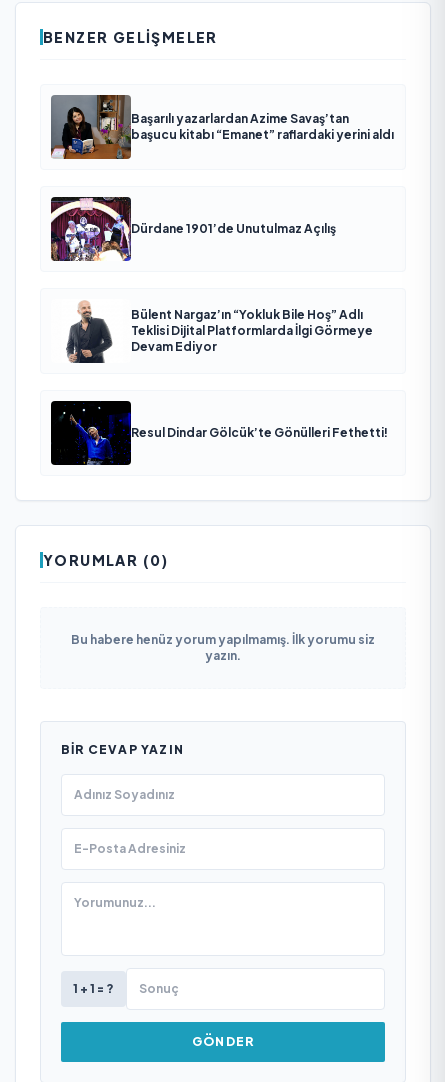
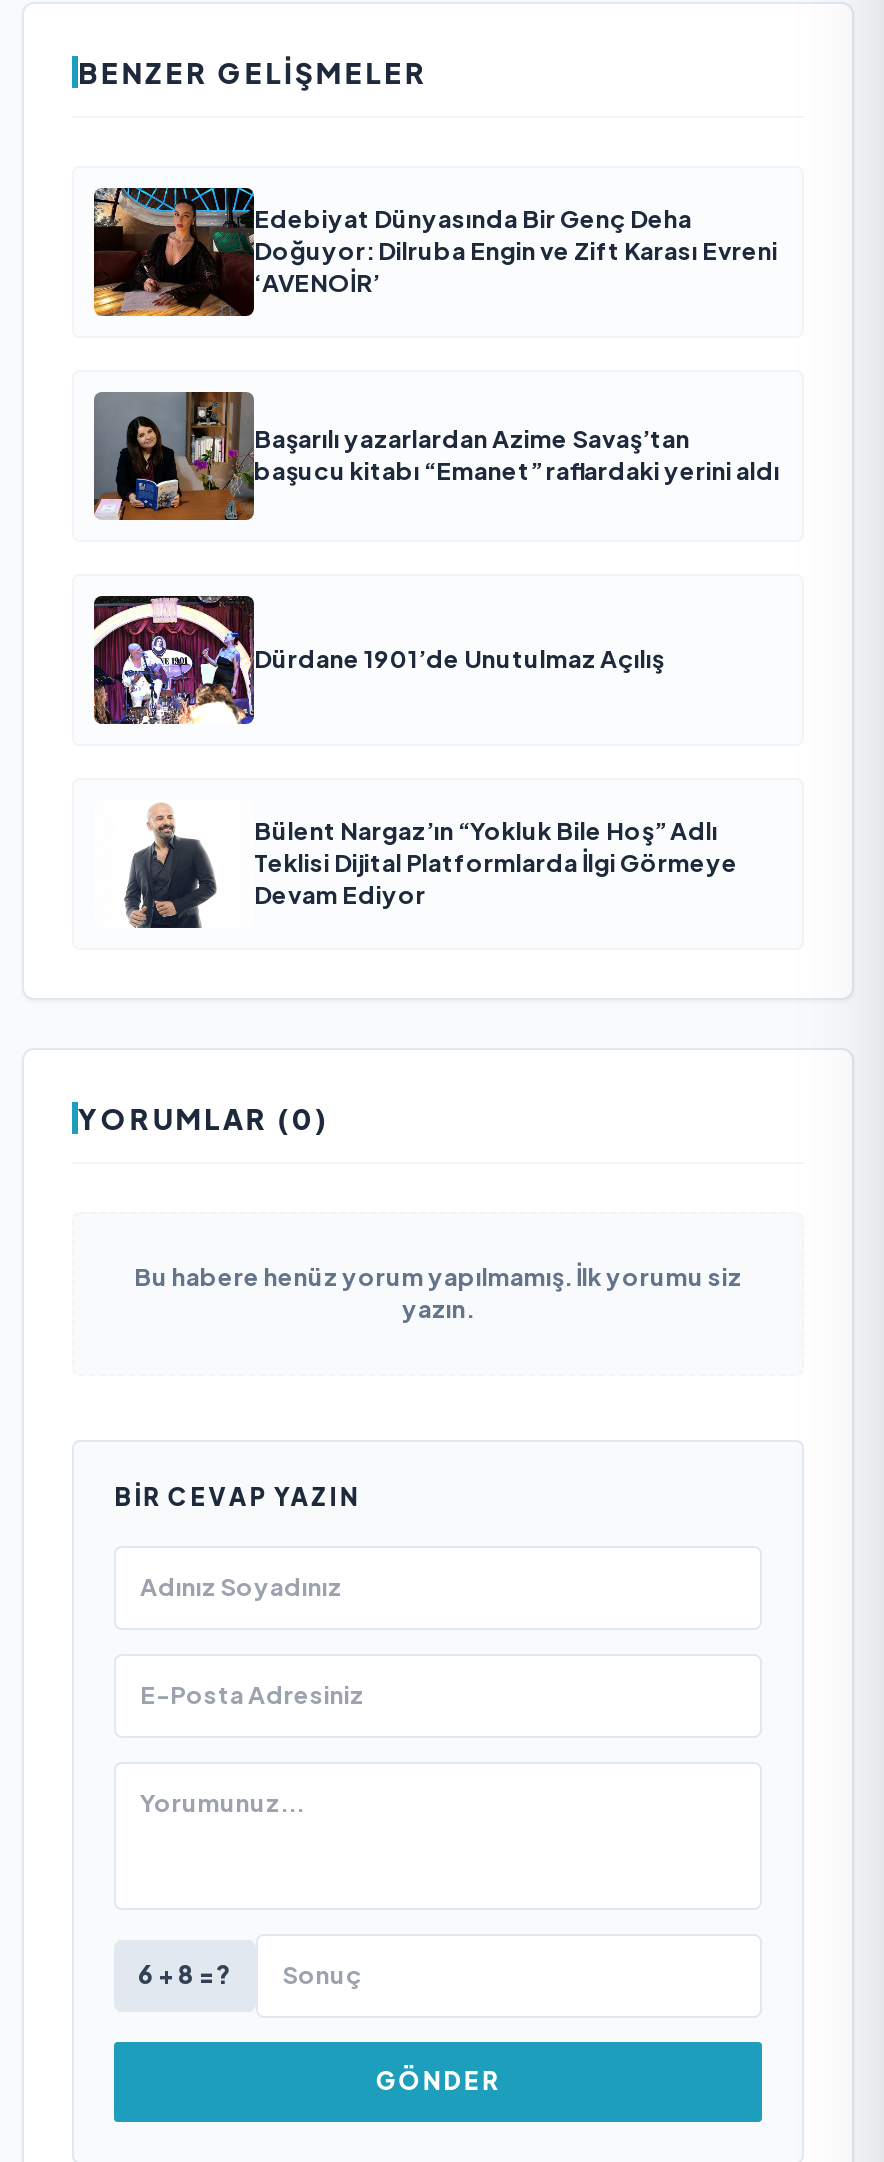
+ [image]
+ Edebiyat Dünyasında Bir Genç Deha
+ Doğuyor: Dilruba Engin ve Zift Karası Evreni
+ ‘AVENOİR’

moved down: [image] | Başarılı yazarlardan Azime Savaş’tan | başucu kitabı “Emanet” raflardaki yerini aldı | Bülent Nargaz’ın “Yokluk Bile Hoş” Adlı | Teklisi Dijital Platformlarda İlgi Görmeye | Devam Ediyor

- [image]
- Resul Dindar Gölcük’te Gönülleri Fethetti!

- 1 + 1 = ?
+ 6 + 8 = ?
